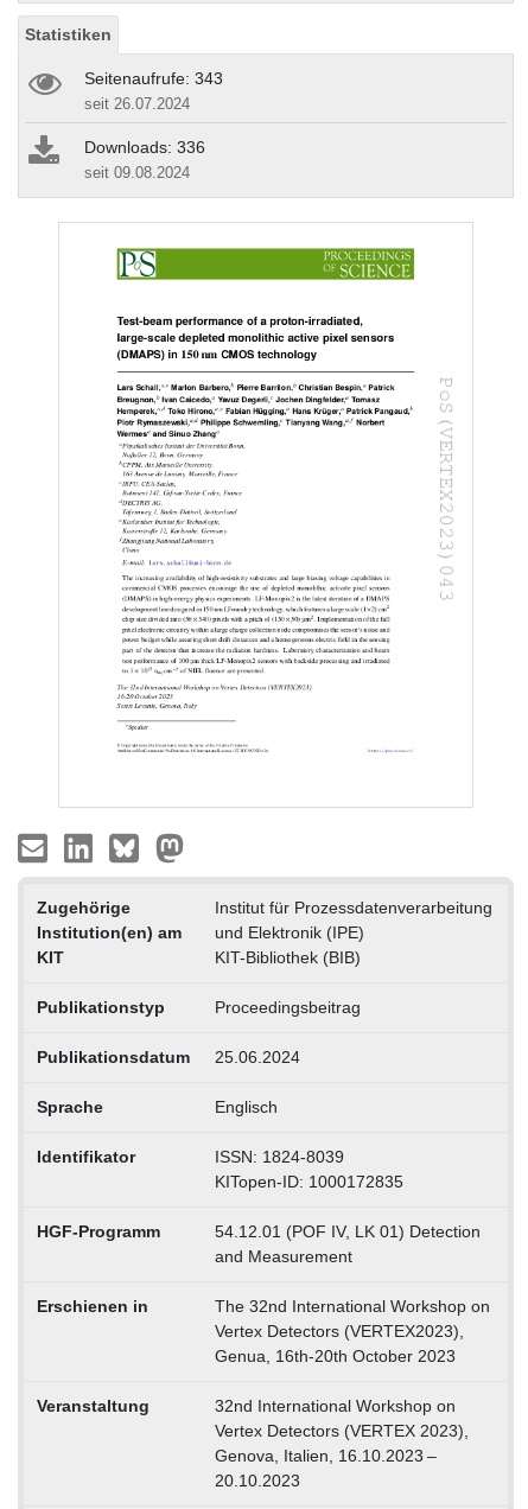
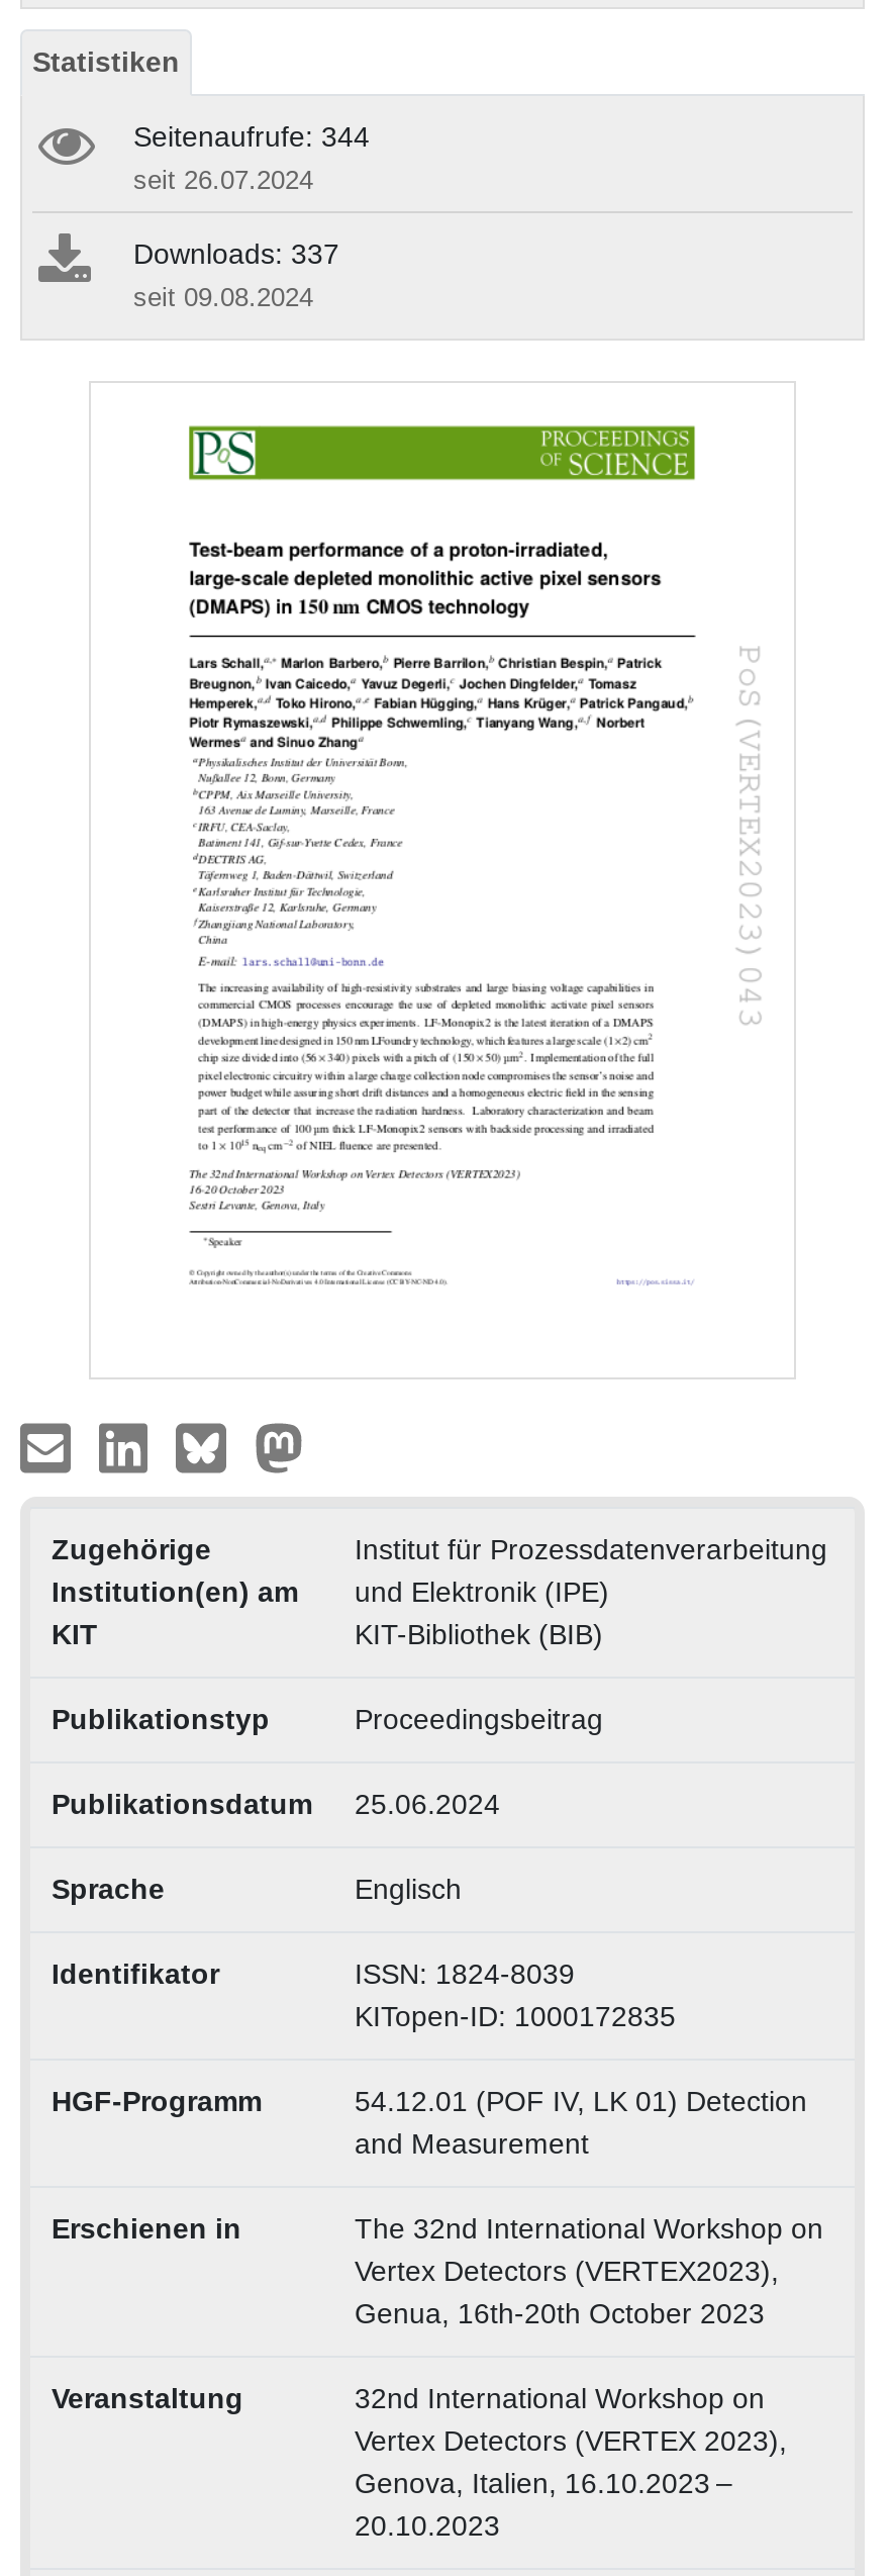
- Seitenaufrufe: 343
+ Seitenaufrufe: 344

- Downloads: 336
+ Downloads: 337
